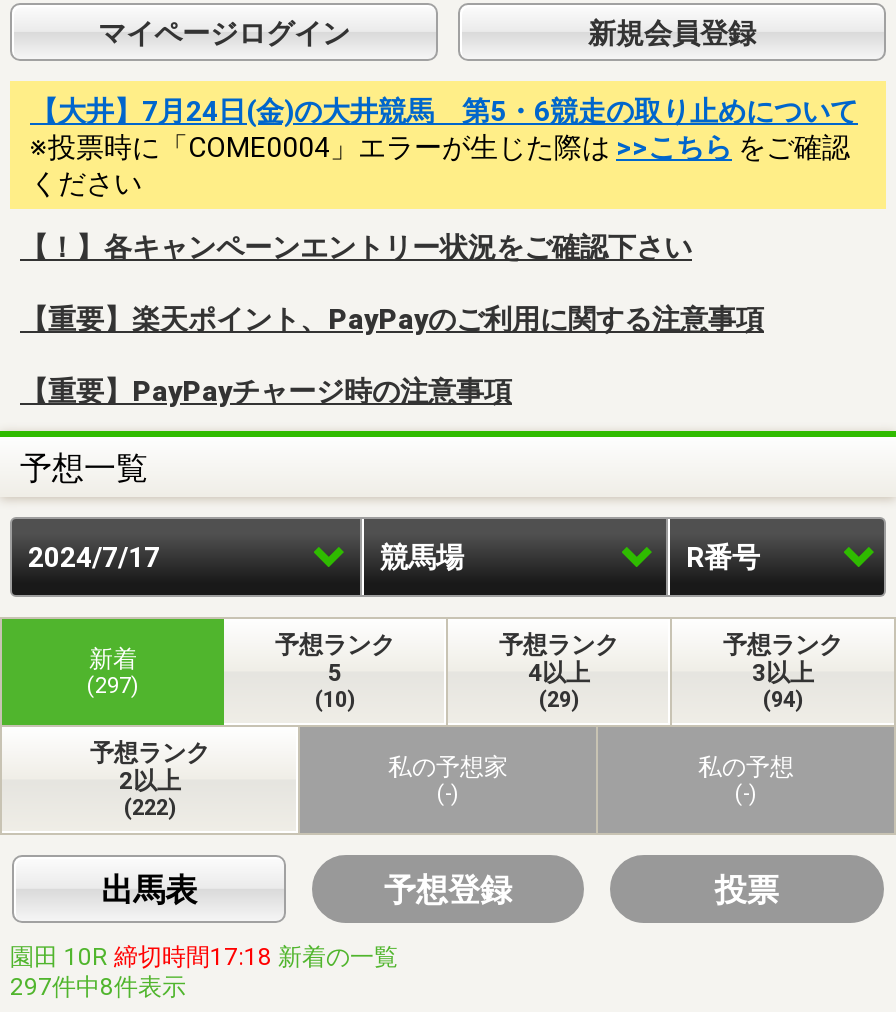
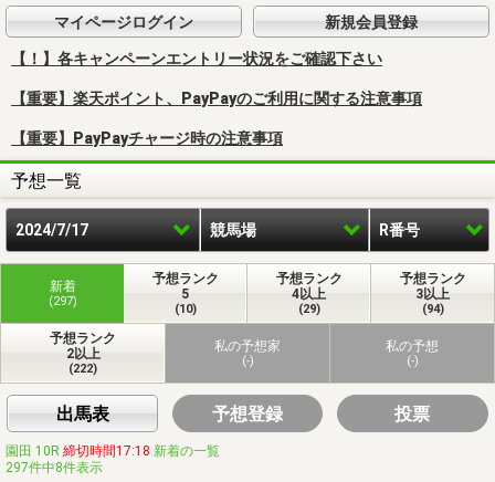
- 【大井】7月24日(金)の大井競馬 第5・6競走の取り止めについて
- ※投票時に「COME0004」エラーが生じた際は>>こちらをご確認
- ください
